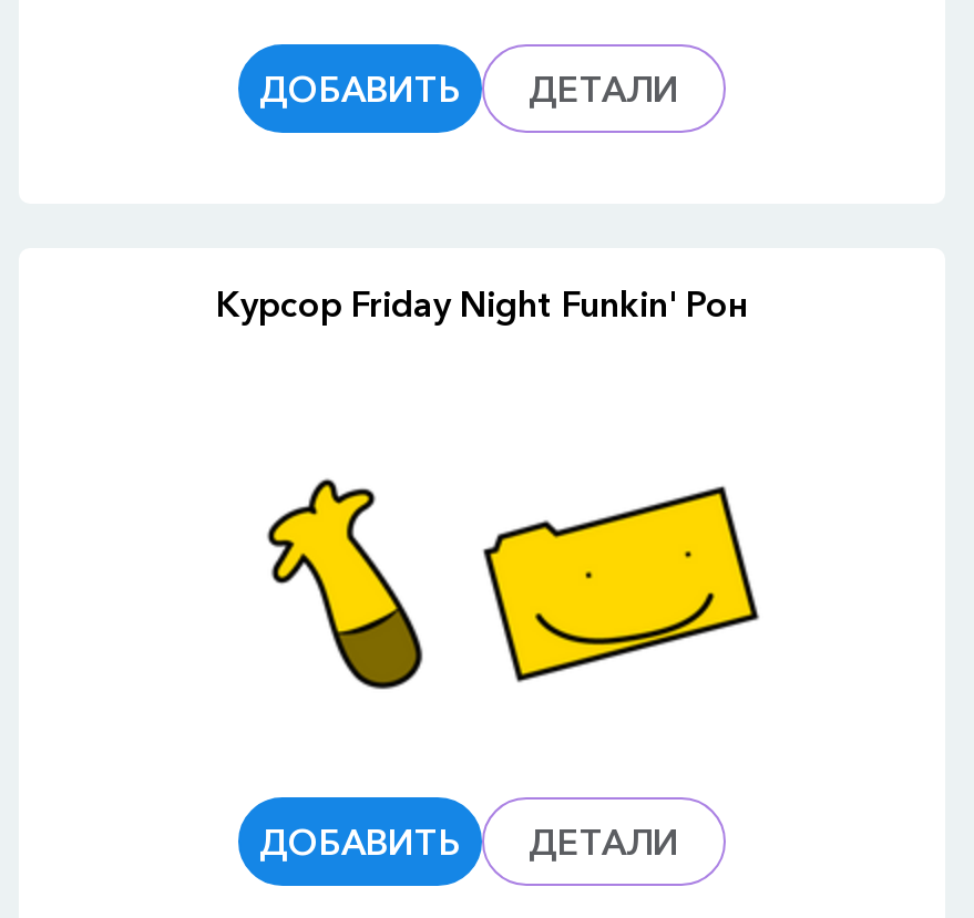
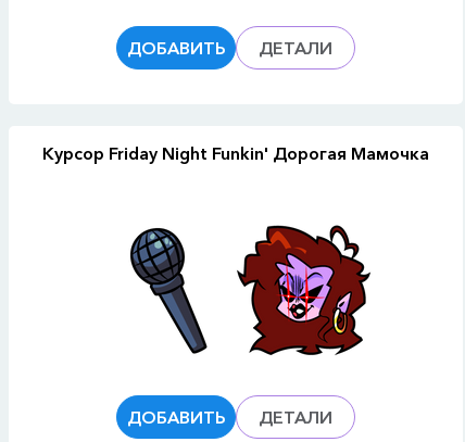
- Курсор Friday Night Funkin' Рон
+ Курсор Friday Night Funkin' Дорогая Мамочка

- [image]
+ [image]

- [image]
+ [image]
